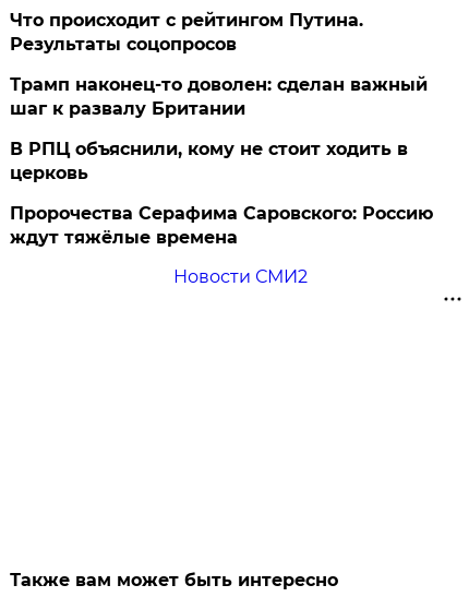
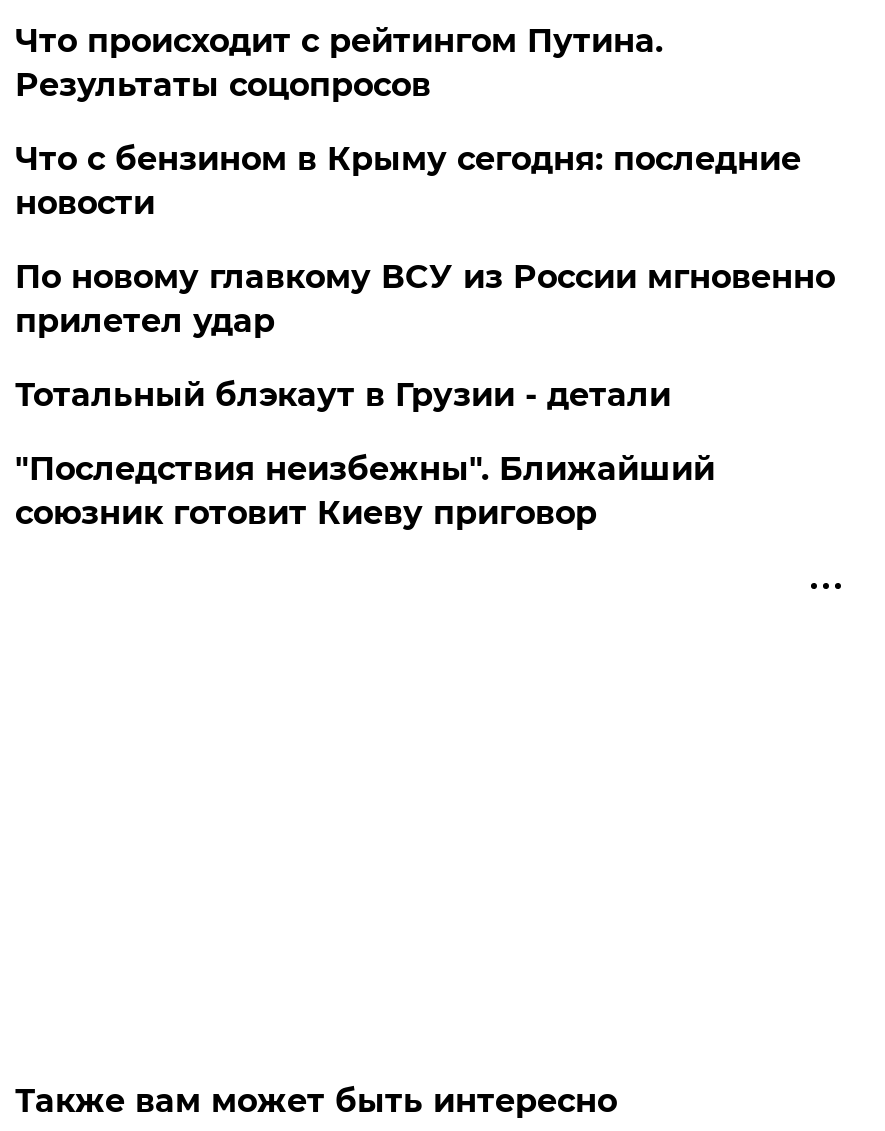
- Трамп наконец-то доволен: сделан важный
- шаг к развалу Британии
+ Что с бензином в Крыму сегодня: последние
+ новости

- В РПЦ объяснили, кому не стоит ходить в
- церковь
+ По новому главкому ВСУ из России мгновенно
+ прилетел удар

- Пророчества Серафима Саровского: Россию
- ждут тяжёлые времена
+ Тотальный блэкаут в Грузии - детали

- Новости СМИ2
+ "Последствия неизбежны". Ближайший
+ союзник готовит Киеву приговор
